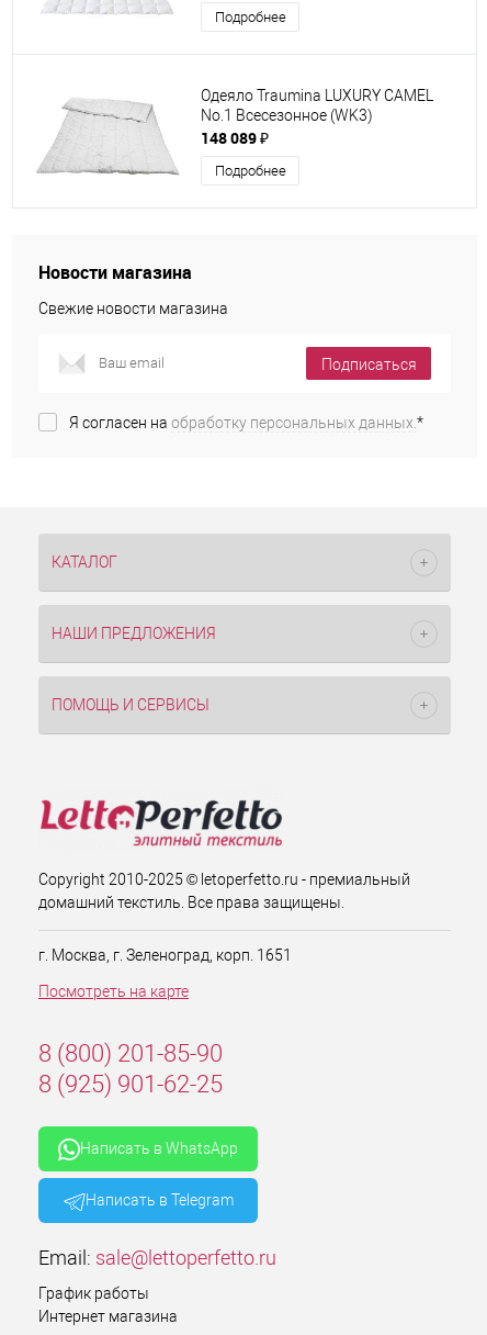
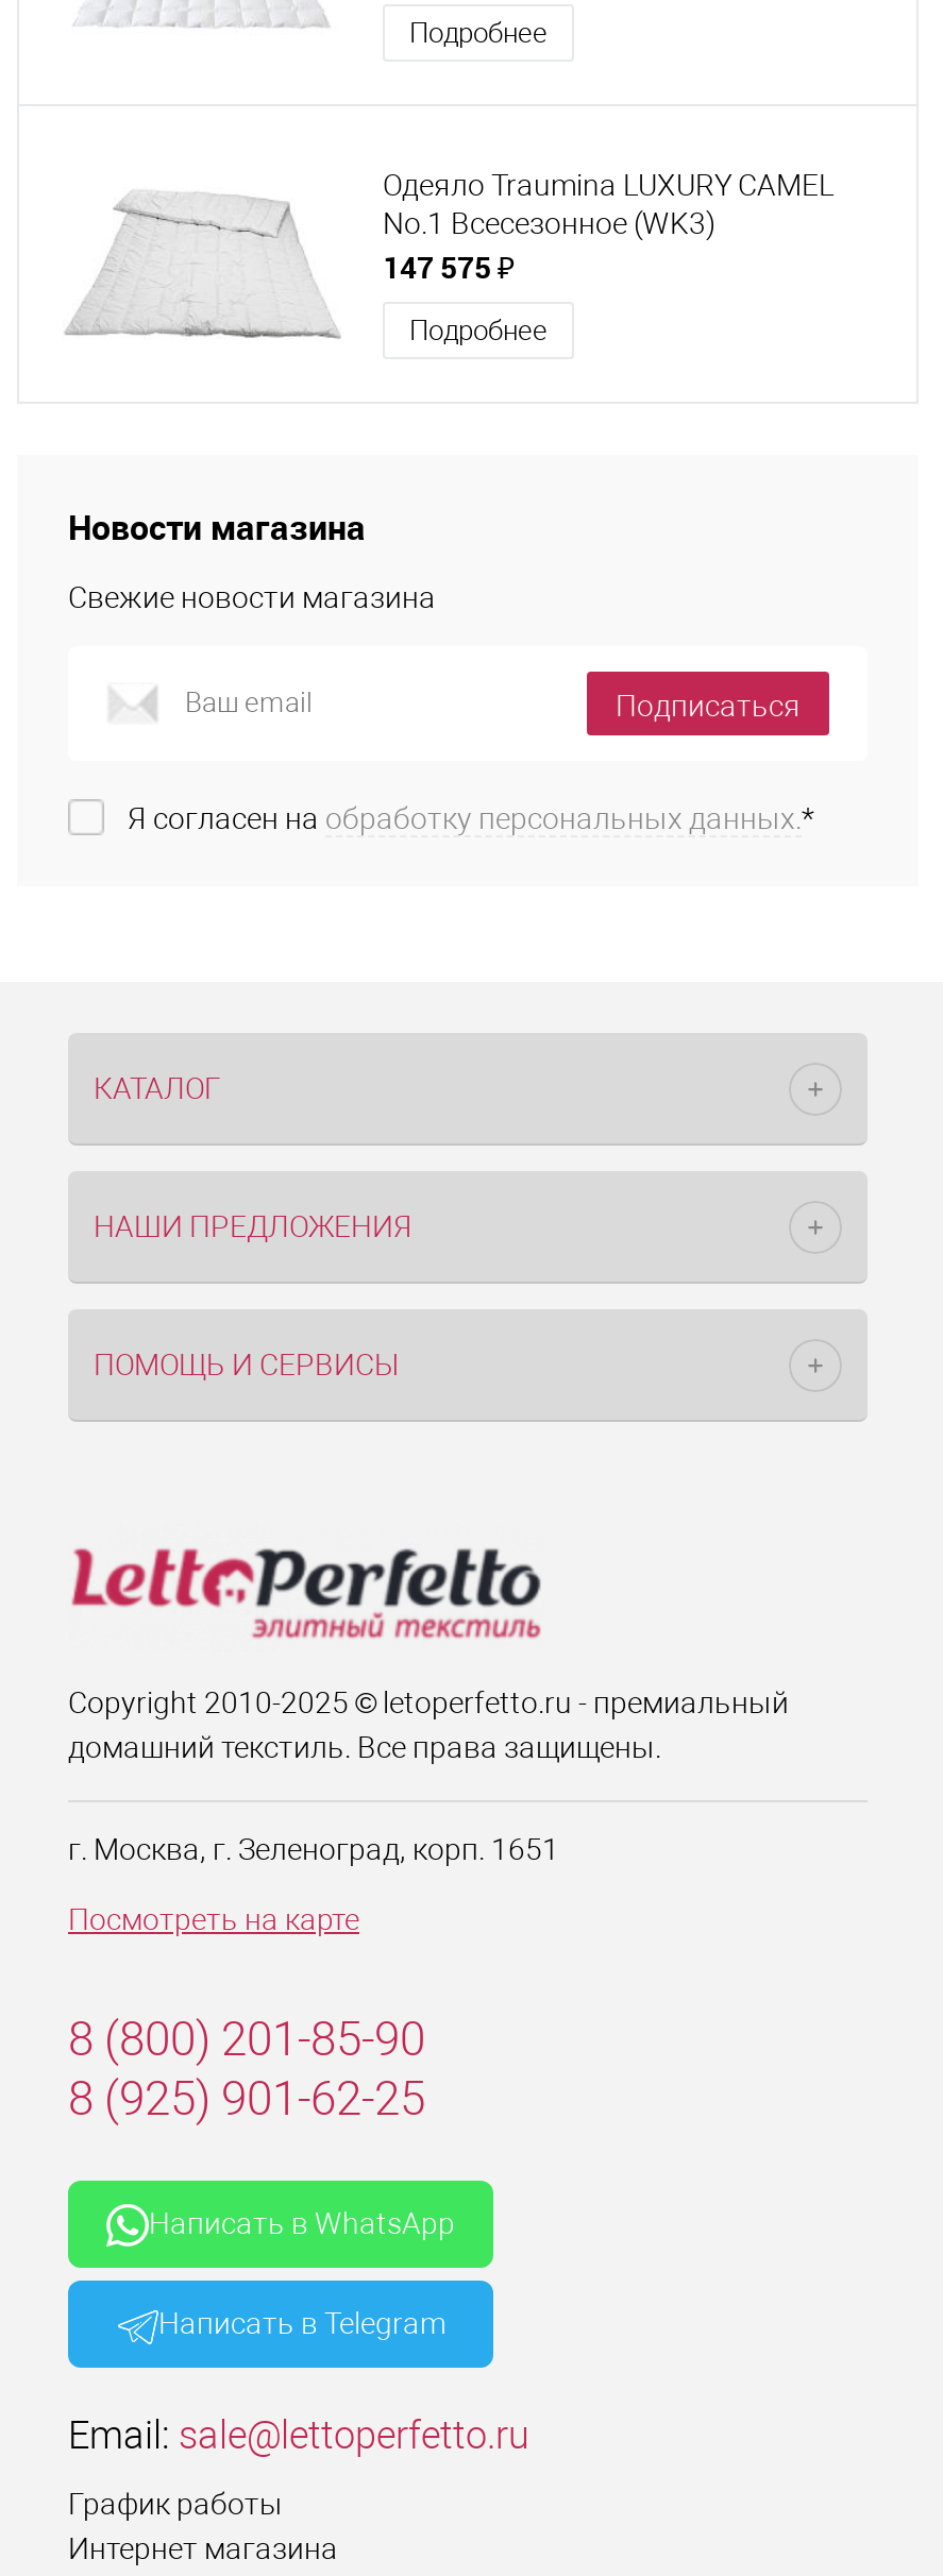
- 148 089 ₽
+ 147 575 ₽
